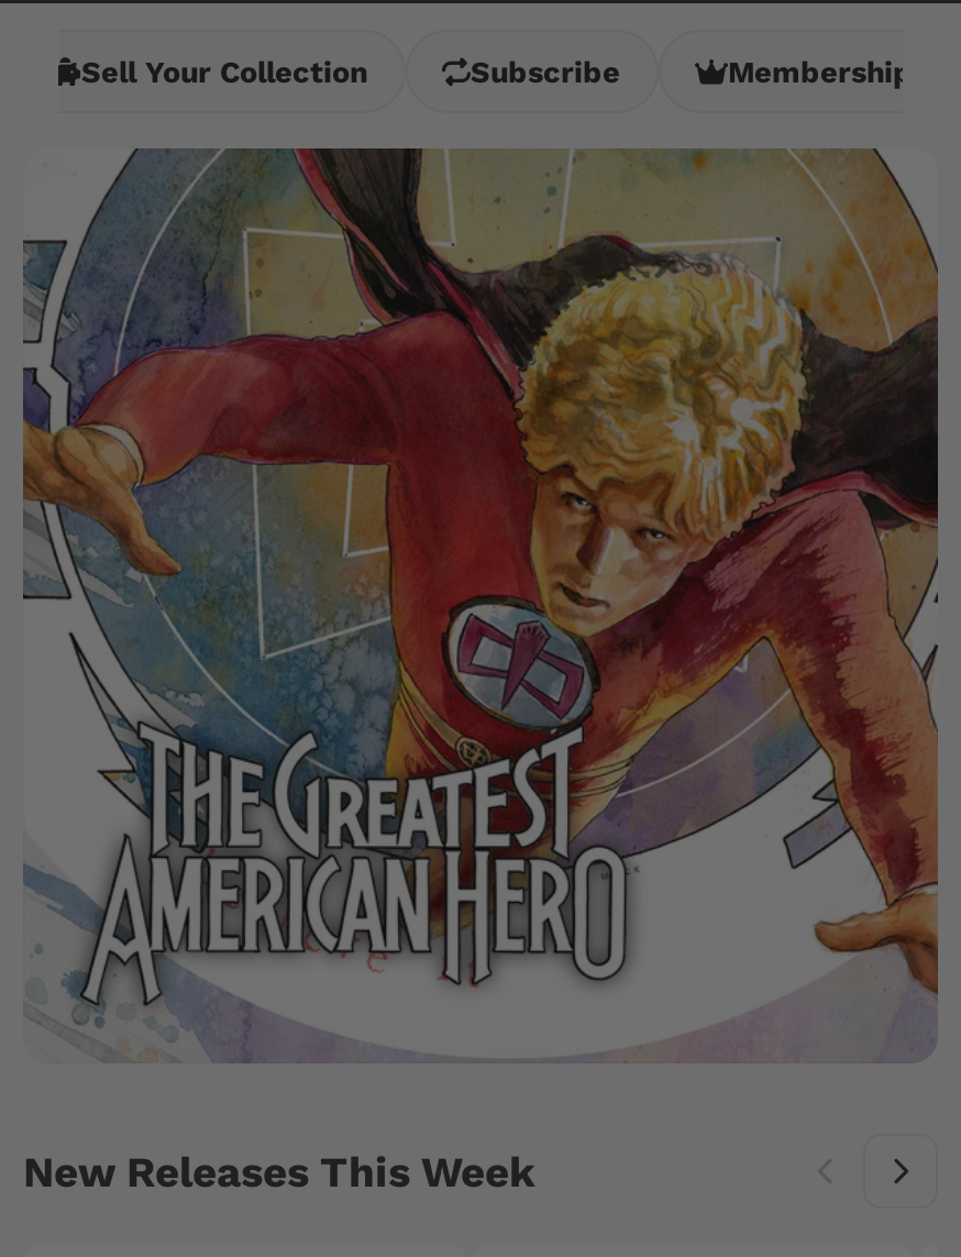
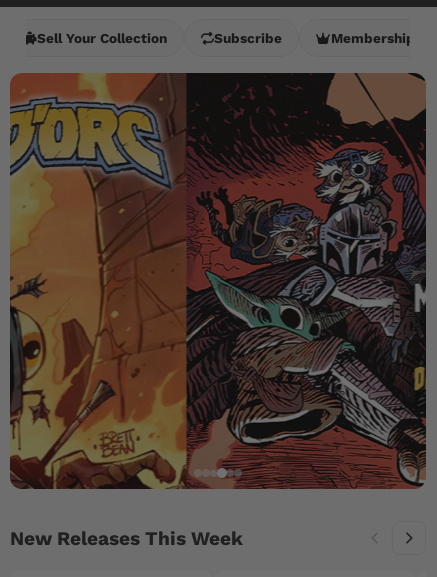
- [image]
+ [image]
